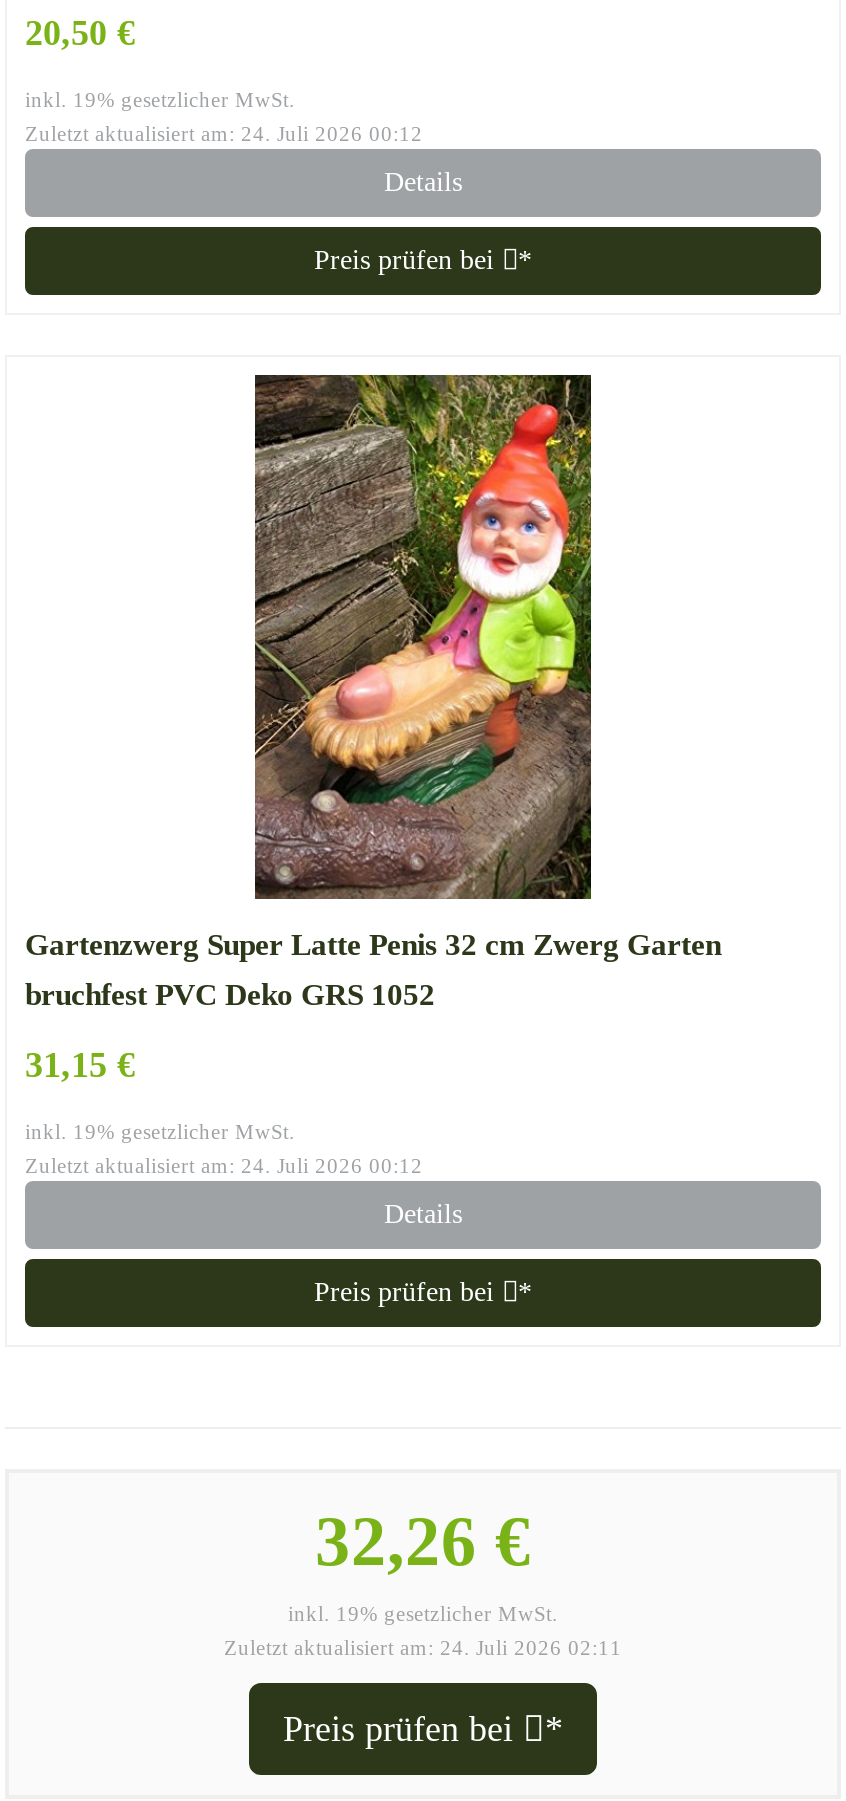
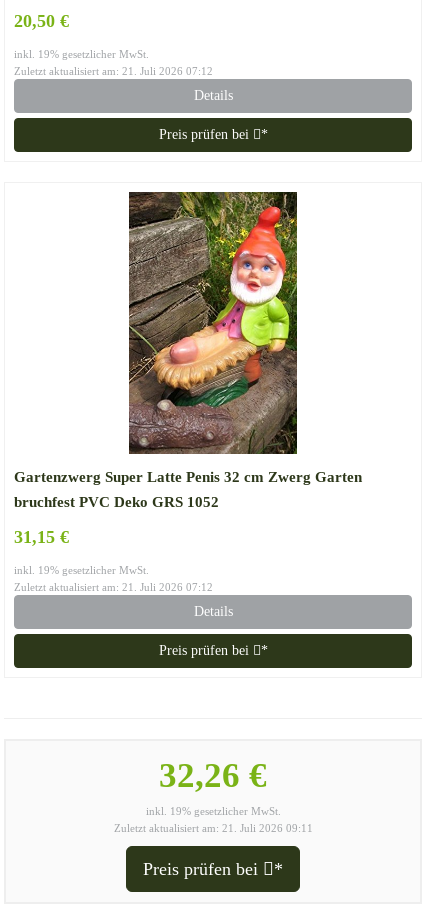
- Zuletzt aktualisiert am: 24. Juli 2026 00:12
+ Zuletzt aktualisiert am: 21. Juli 2026 07:12

- Zuletzt aktualisiert am: 24. Juli 2026 00:12
+ Zuletzt aktualisiert am: 21. Juli 2026 07:12

- Zuletzt aktualisiert am: 24. Juli 2026 02:11
+ Zuletzt aktualisiert am: 21. Juli 2026 09:11
